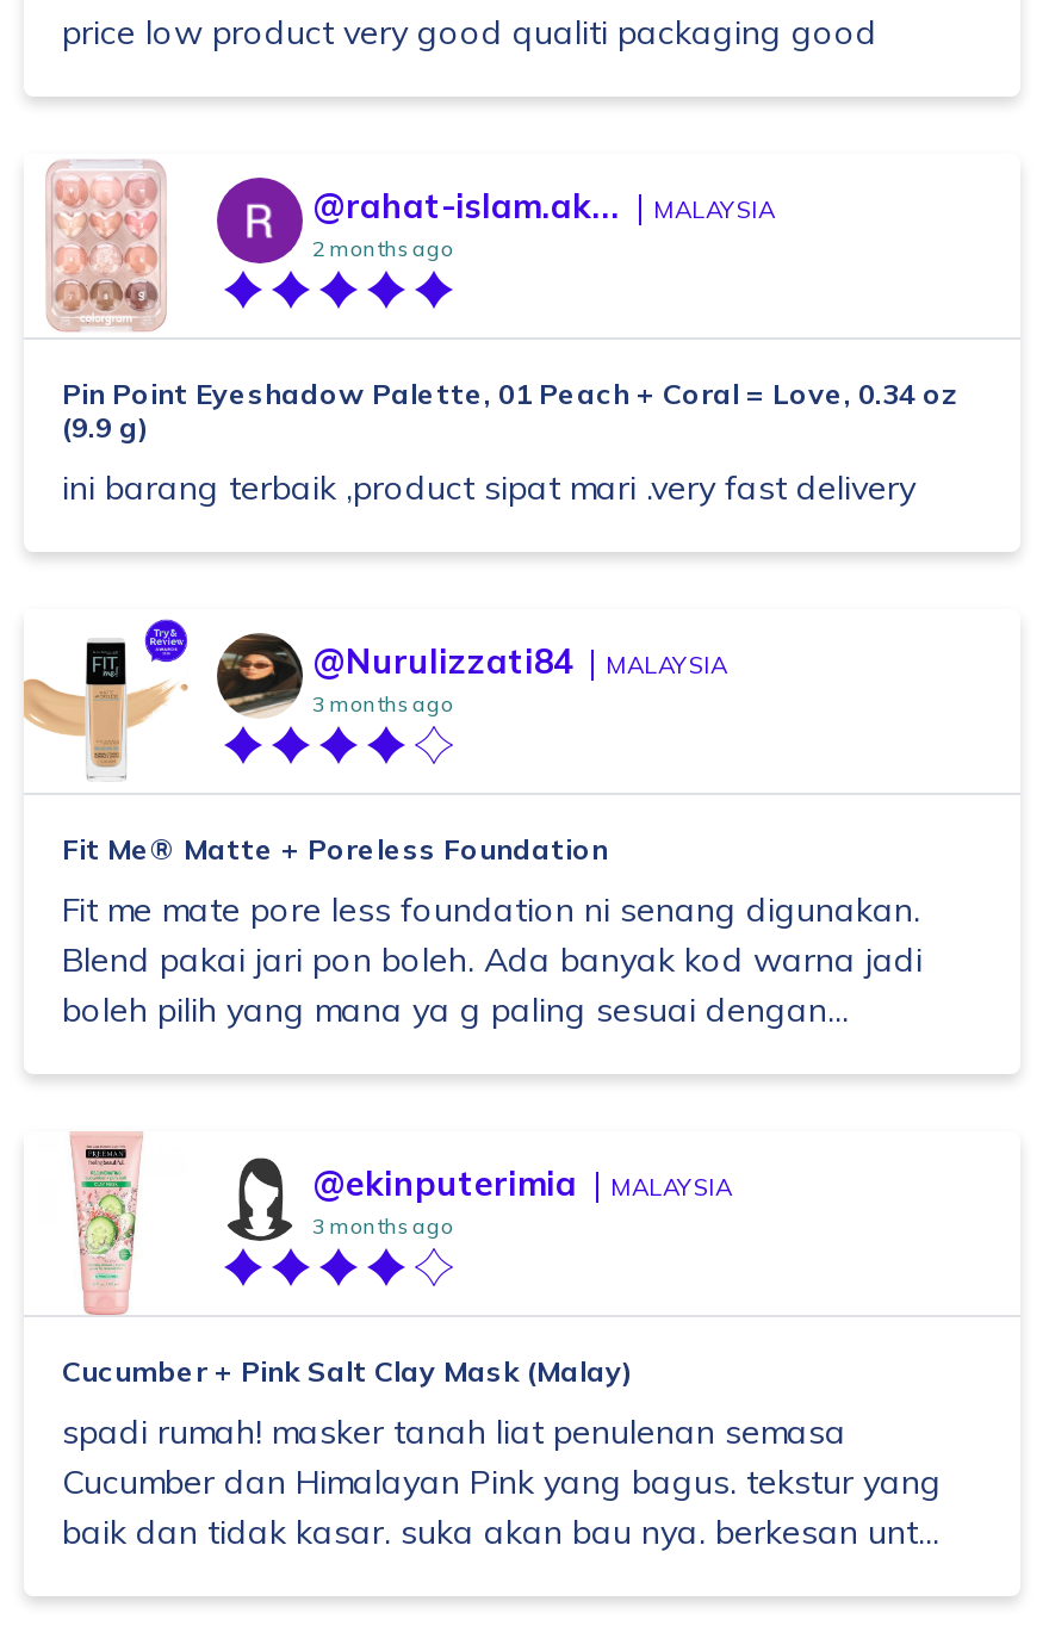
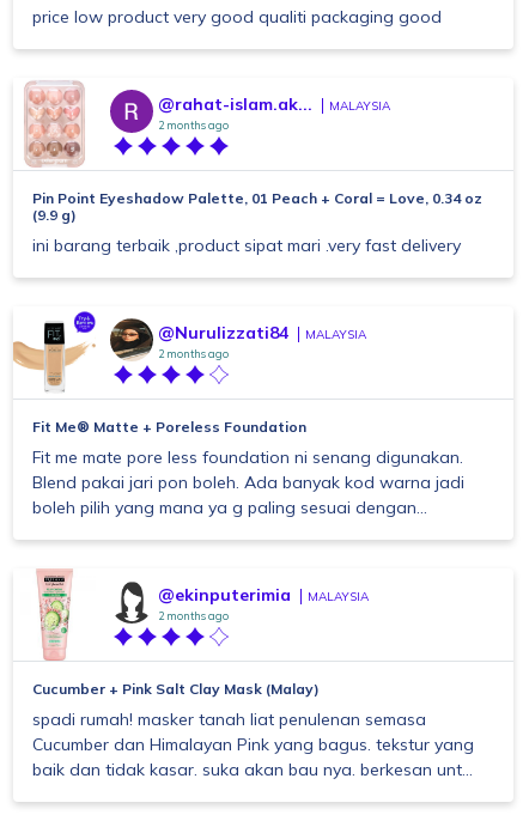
- 3 months ago
+ 2 months ago

- 3 months ago
+ 2 months ago
